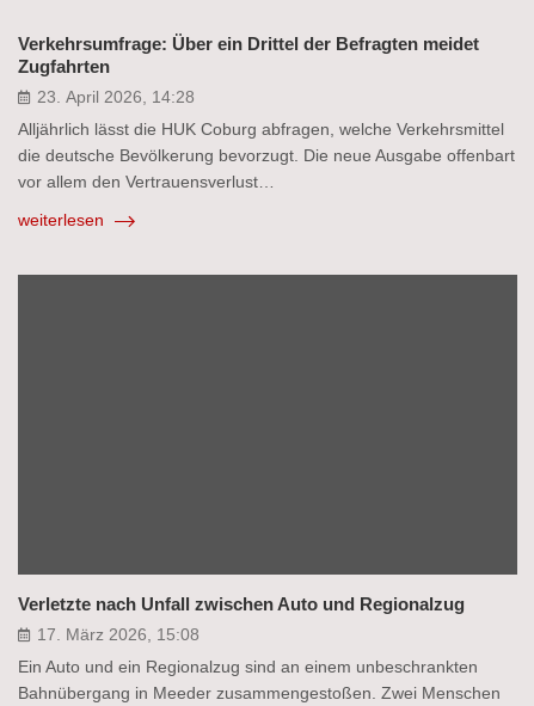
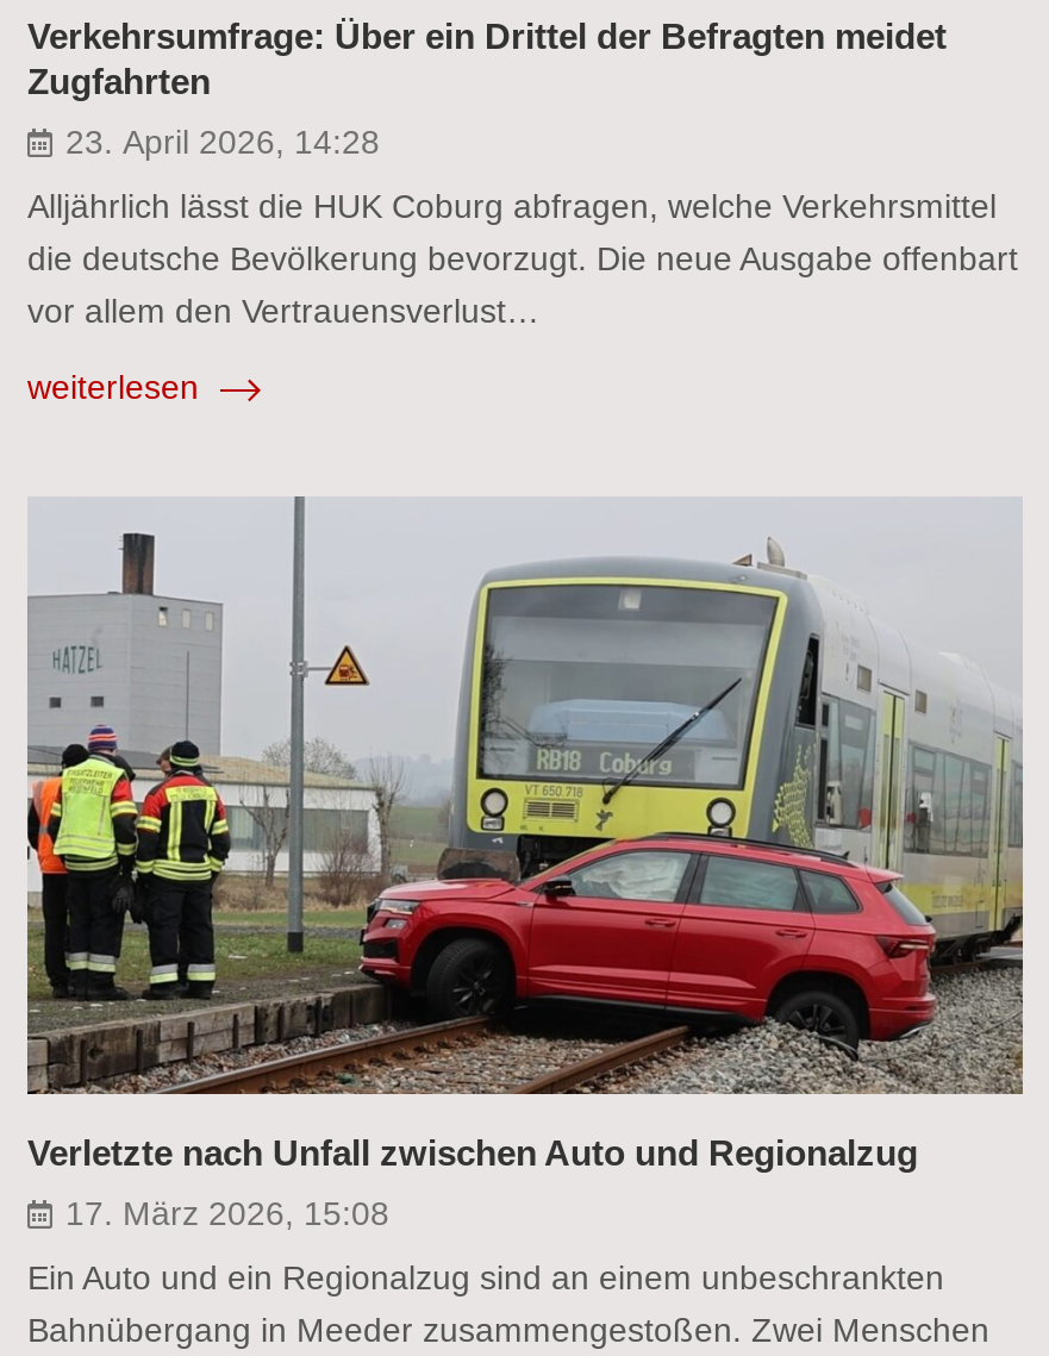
+ [image]
